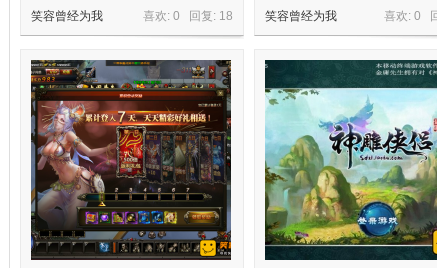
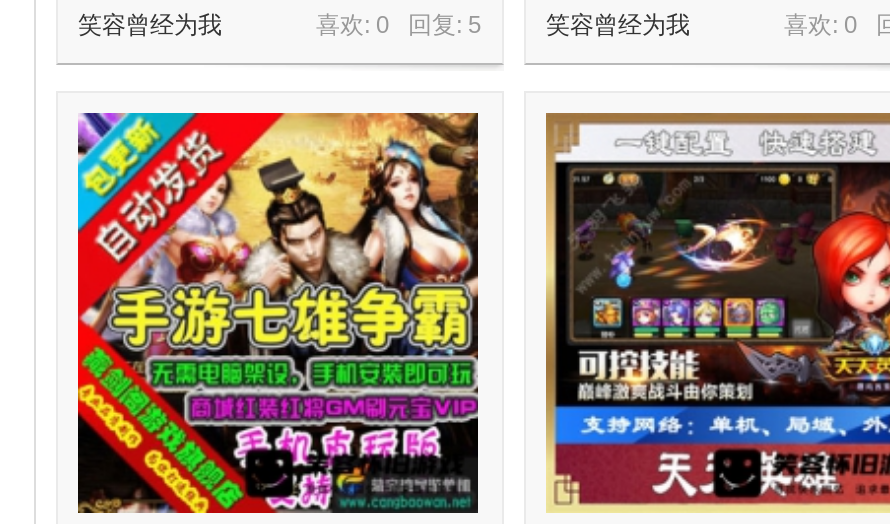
- 喜欢: 0 回复: 18
+ 喜欢: 0 回复: 5

- [image]
+ [image]

- [image]
+ [image]
